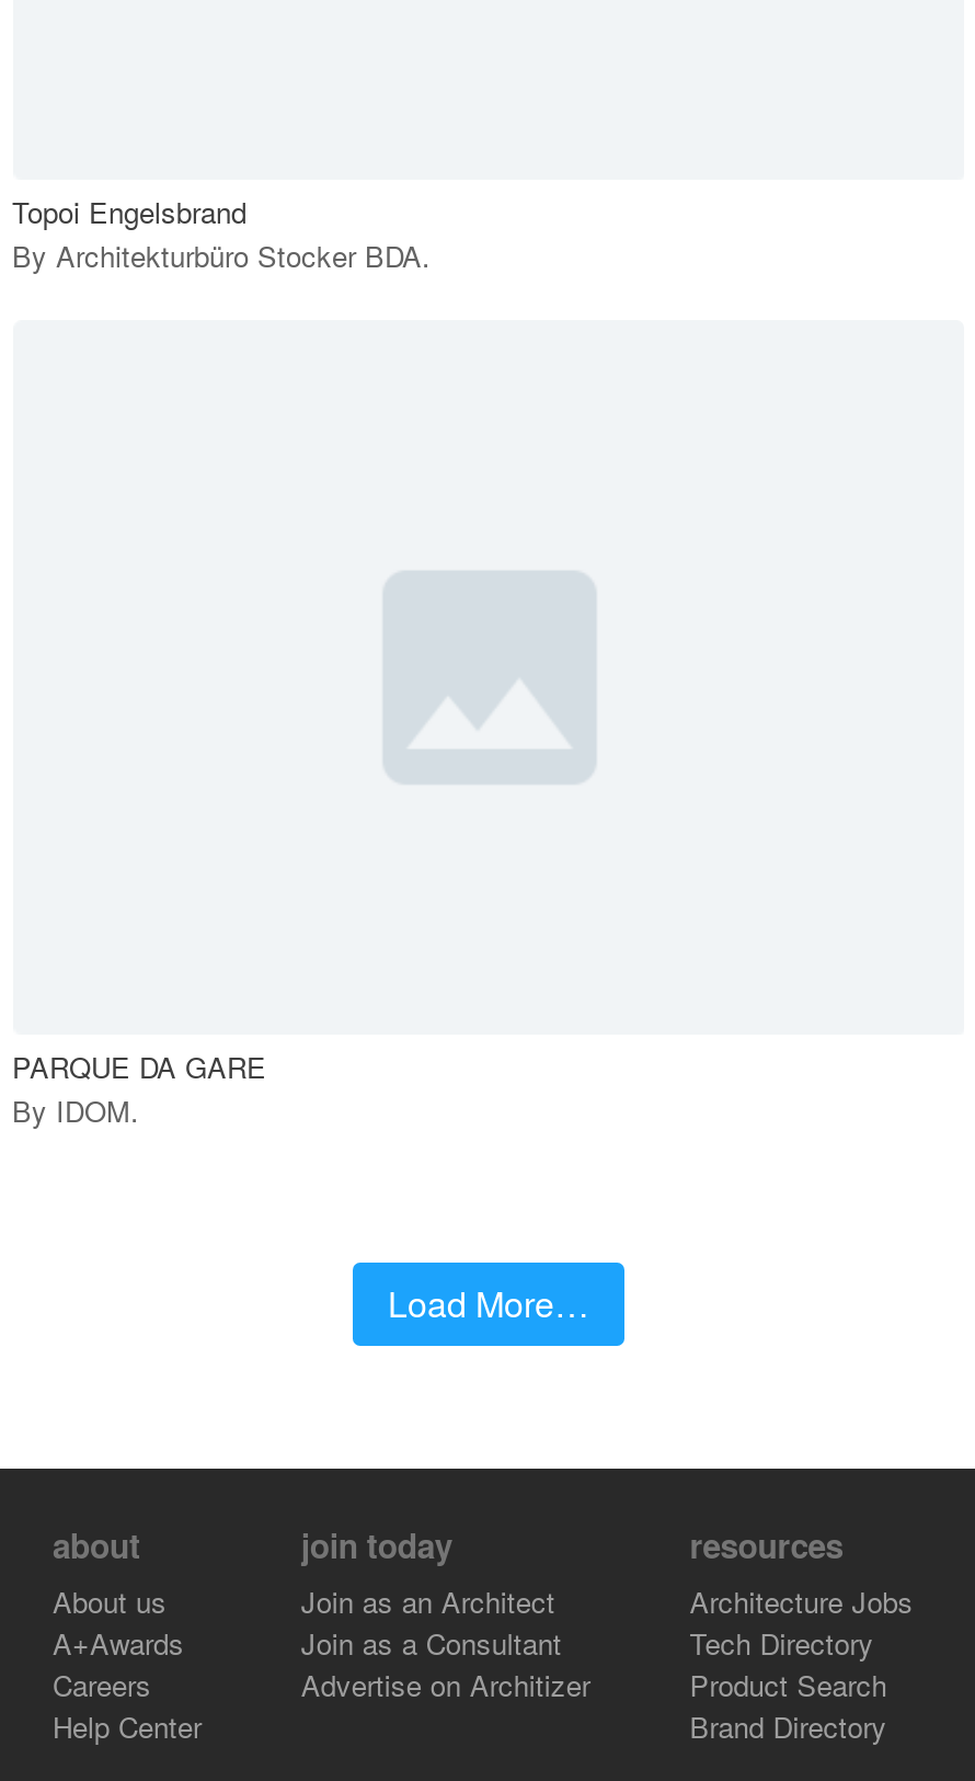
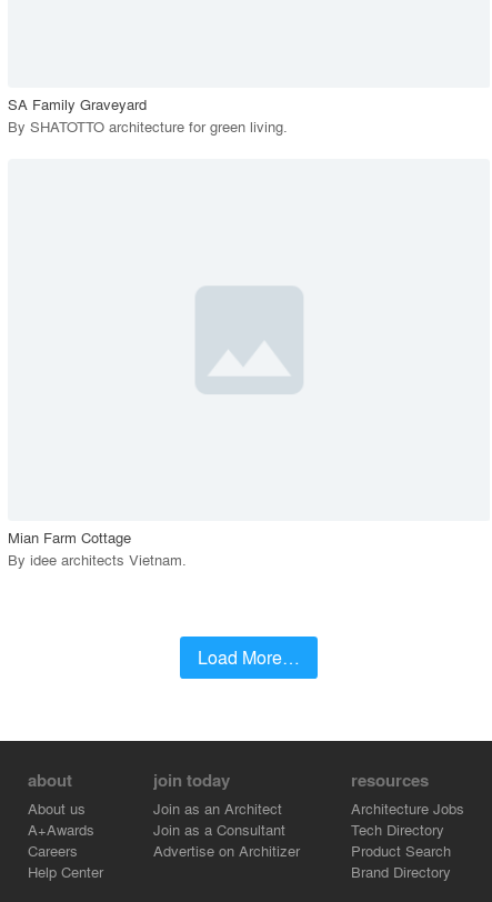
- Topoi Engelsbrand
- By Architekturbüro Stocker BDA.
+ SA Family Graveyard
+ By SHATOTTO architecture for green living.

- PARQUE DA GARE
- By IDOM.
+ Mian Farm Cottage
+ By idee architects Vietnam.
